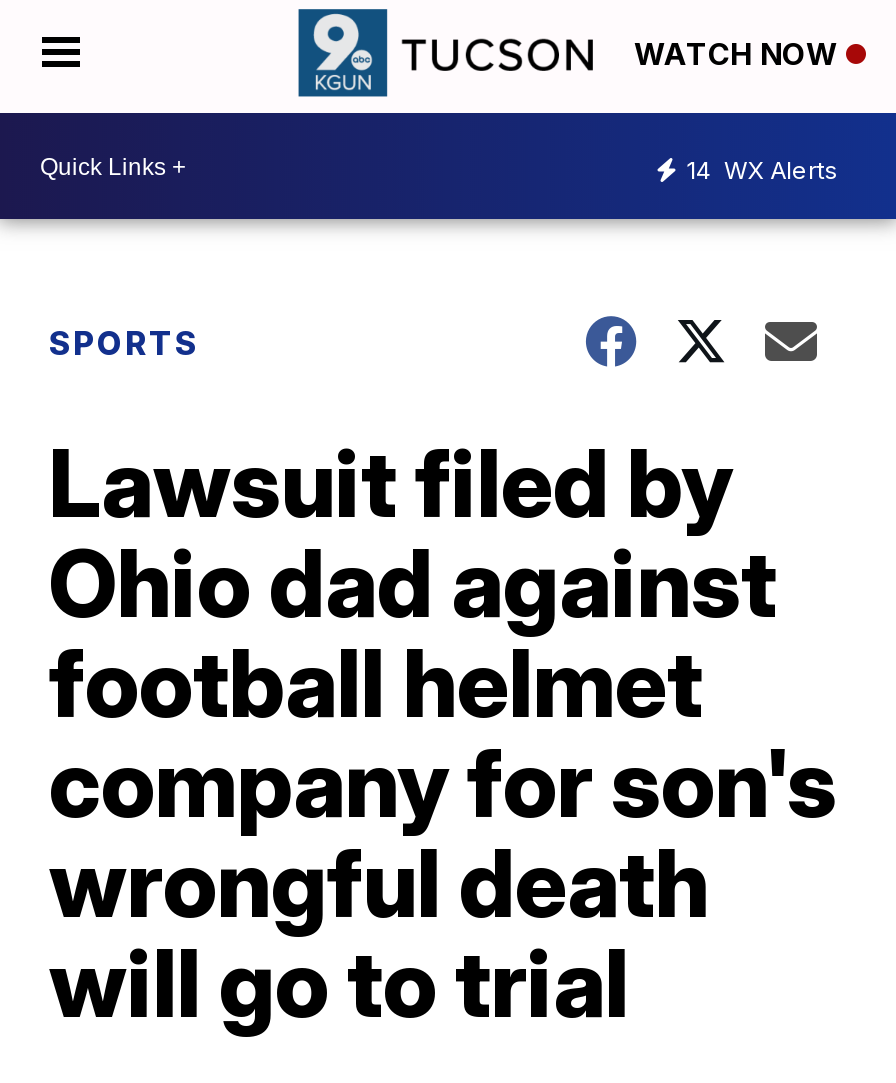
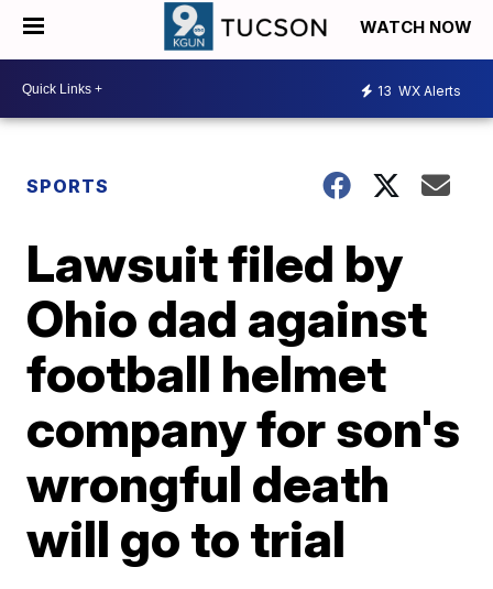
- 14 WX Alerts
+ 13 WX Alerts
